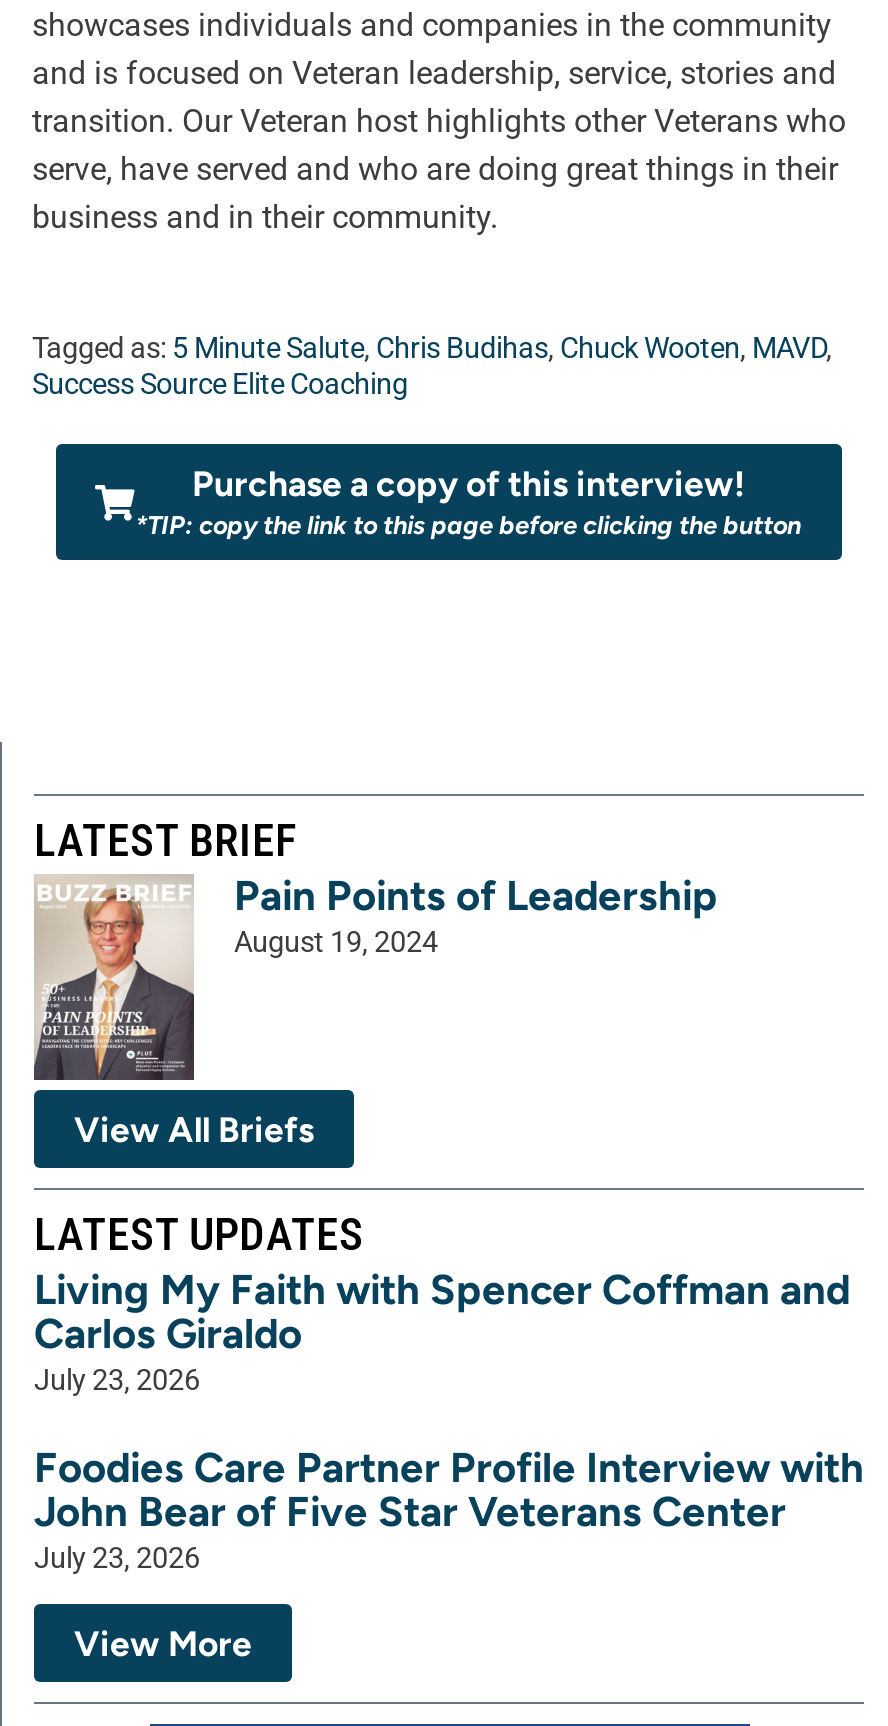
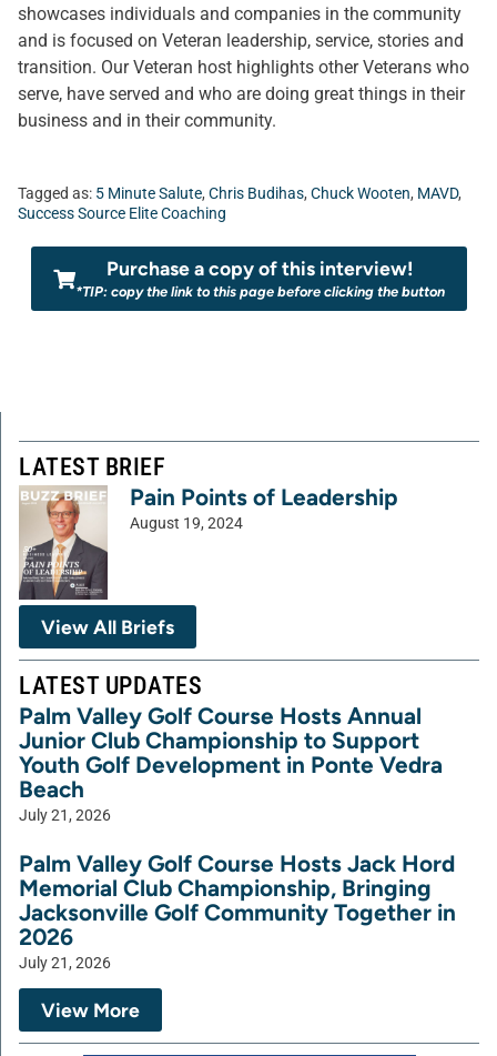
- Living My Faith with Spencer Coffman and
- Carlos Giraldo
- July 23, 2026
+ Palm Valley Golf Course Hosts Annual
+ Junior Club Championship to Support
+ Youth Golf Development in Ponte Vedra
+ Beach
+ July 21, 2026

- Foodies Care Partner Profile Interview with
- John Bear of Five Star Veterans Center
- July 23, 2026
+ Palm Valley Golf Course Hosts Jack Hord
+ Memorial Club Championship, Bringing
+ Jacksonville Golf Community Together in
+ 2026
+ July 21, 2026
